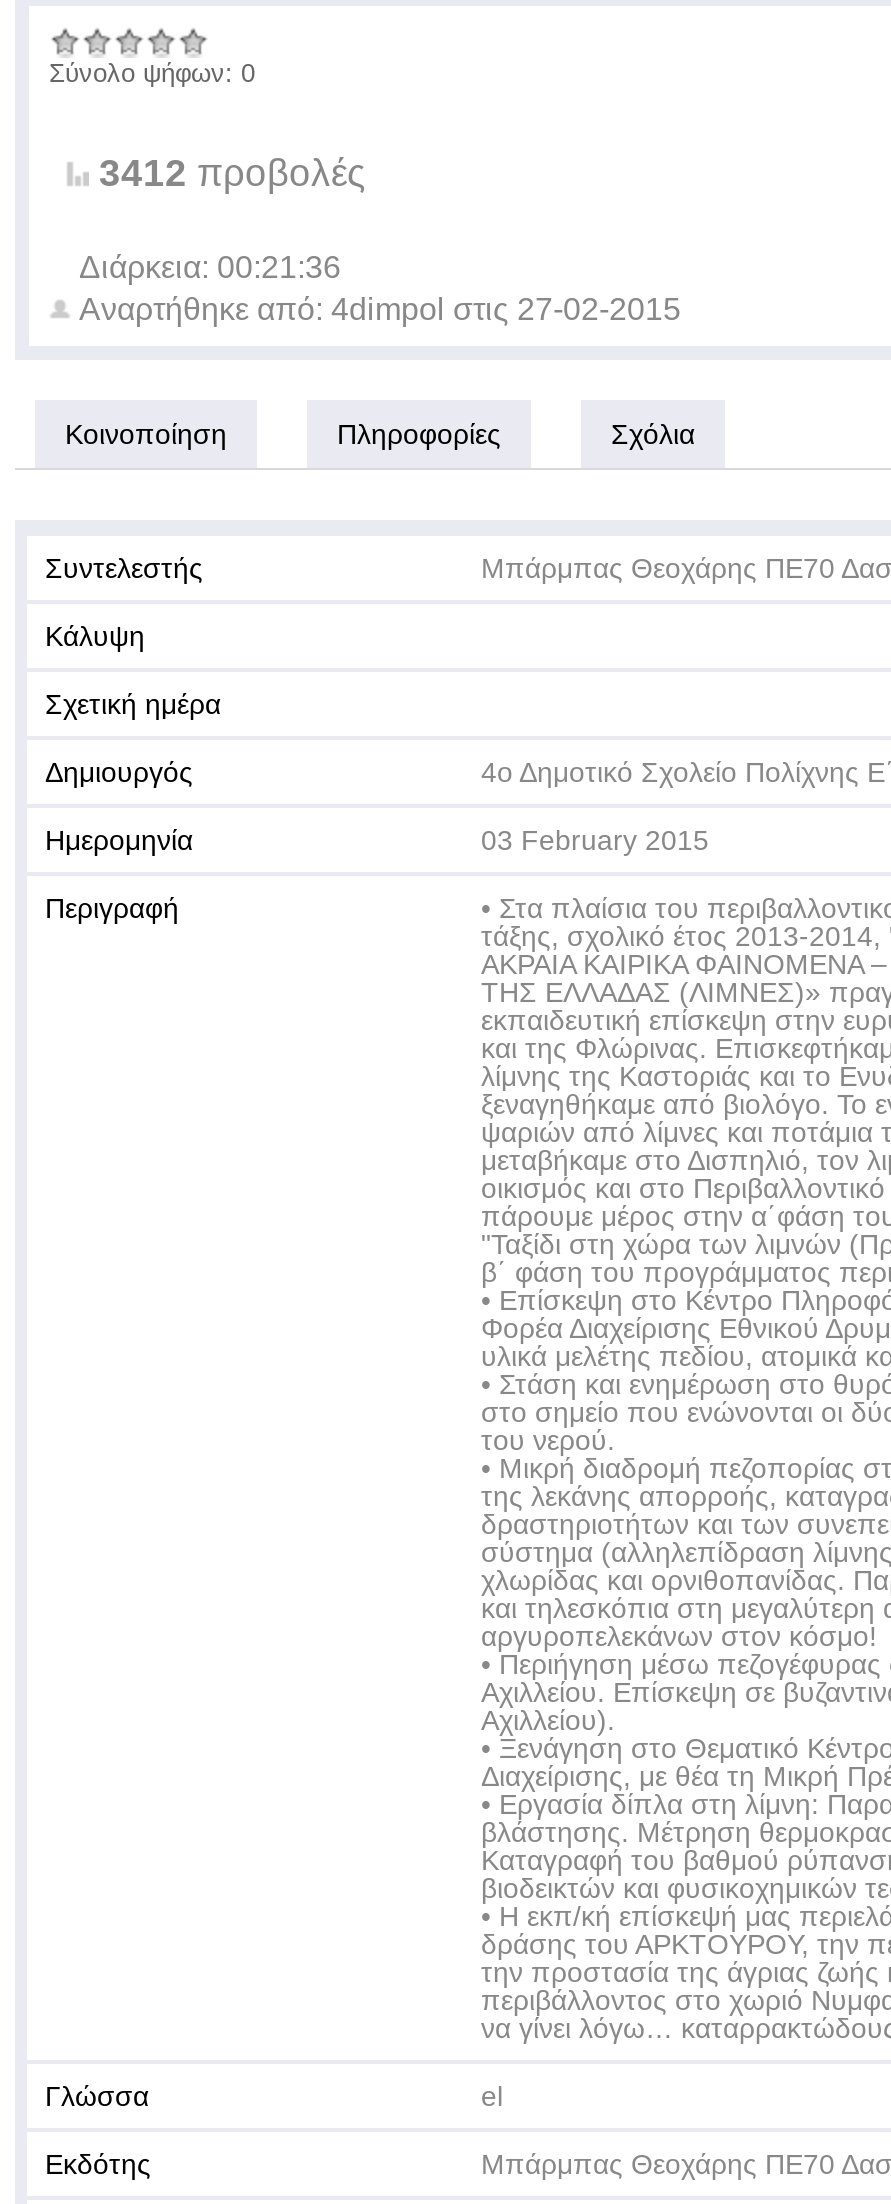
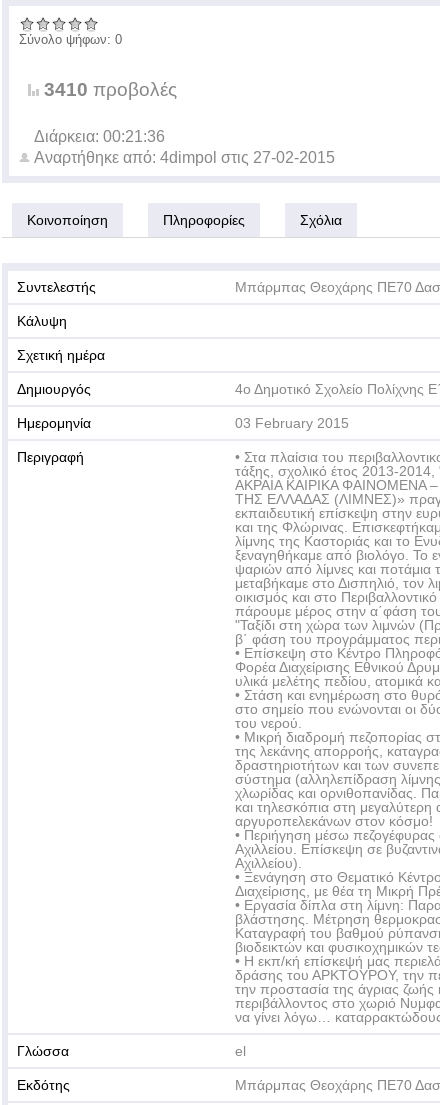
- 3412 προβολές
+ 3410 προβολές
